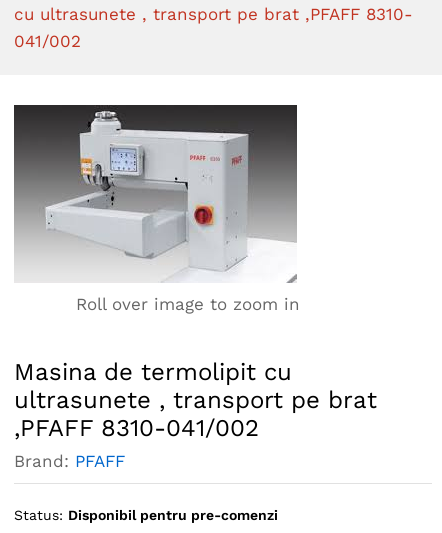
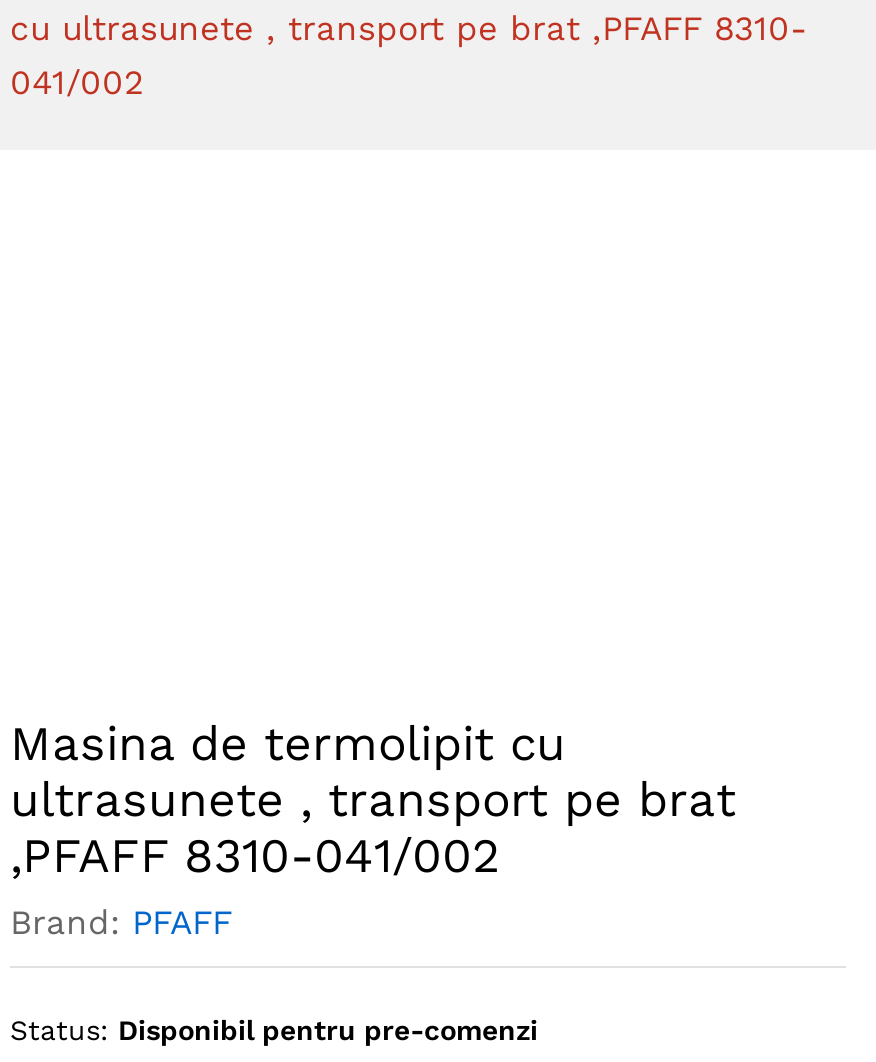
- [image]
- Roll over image to zoom in
